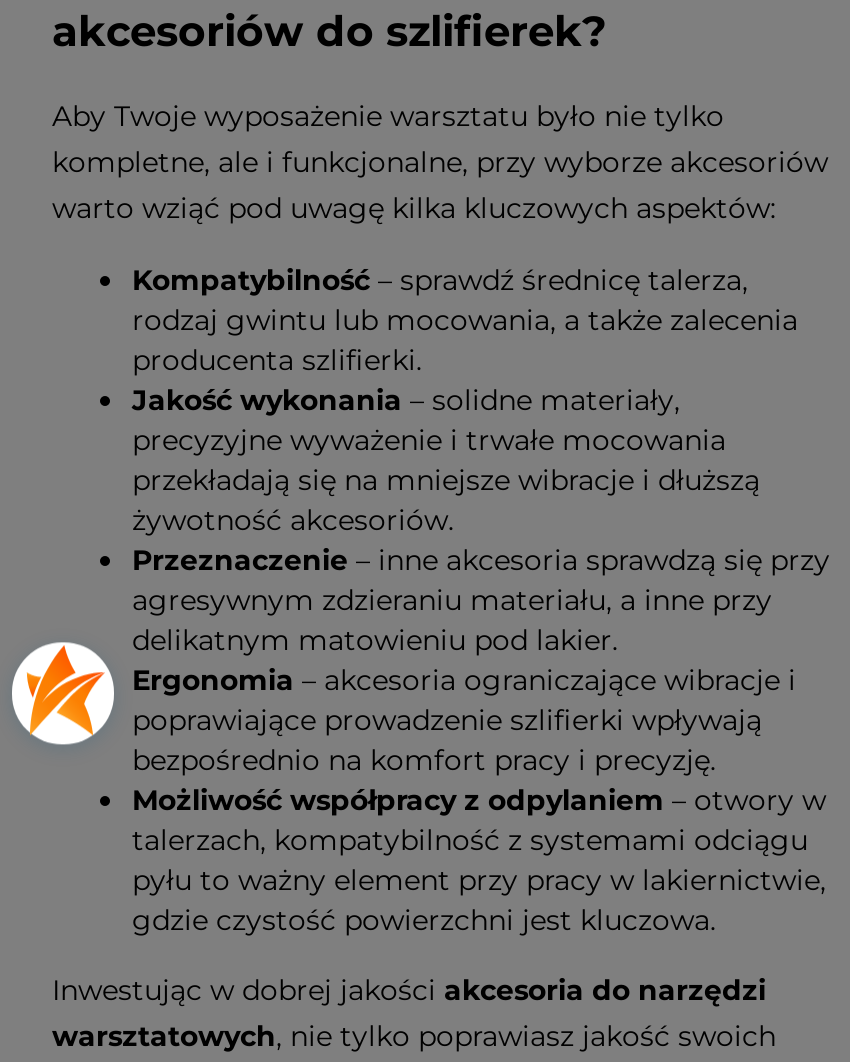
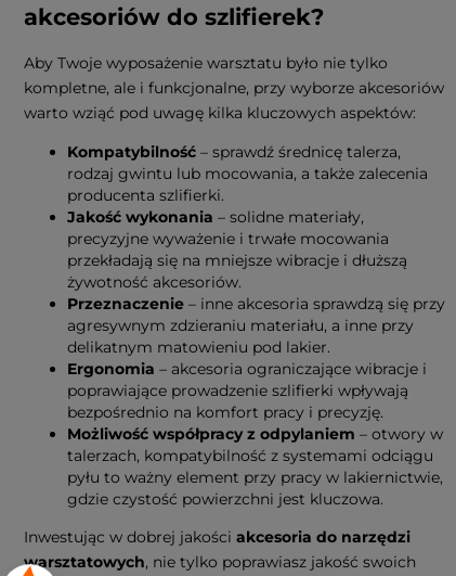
- [image]
